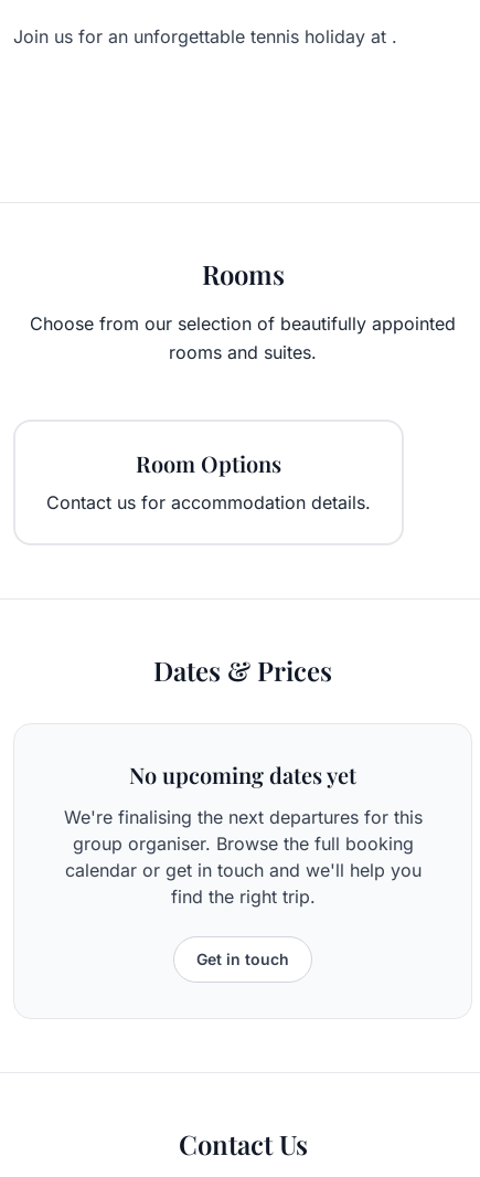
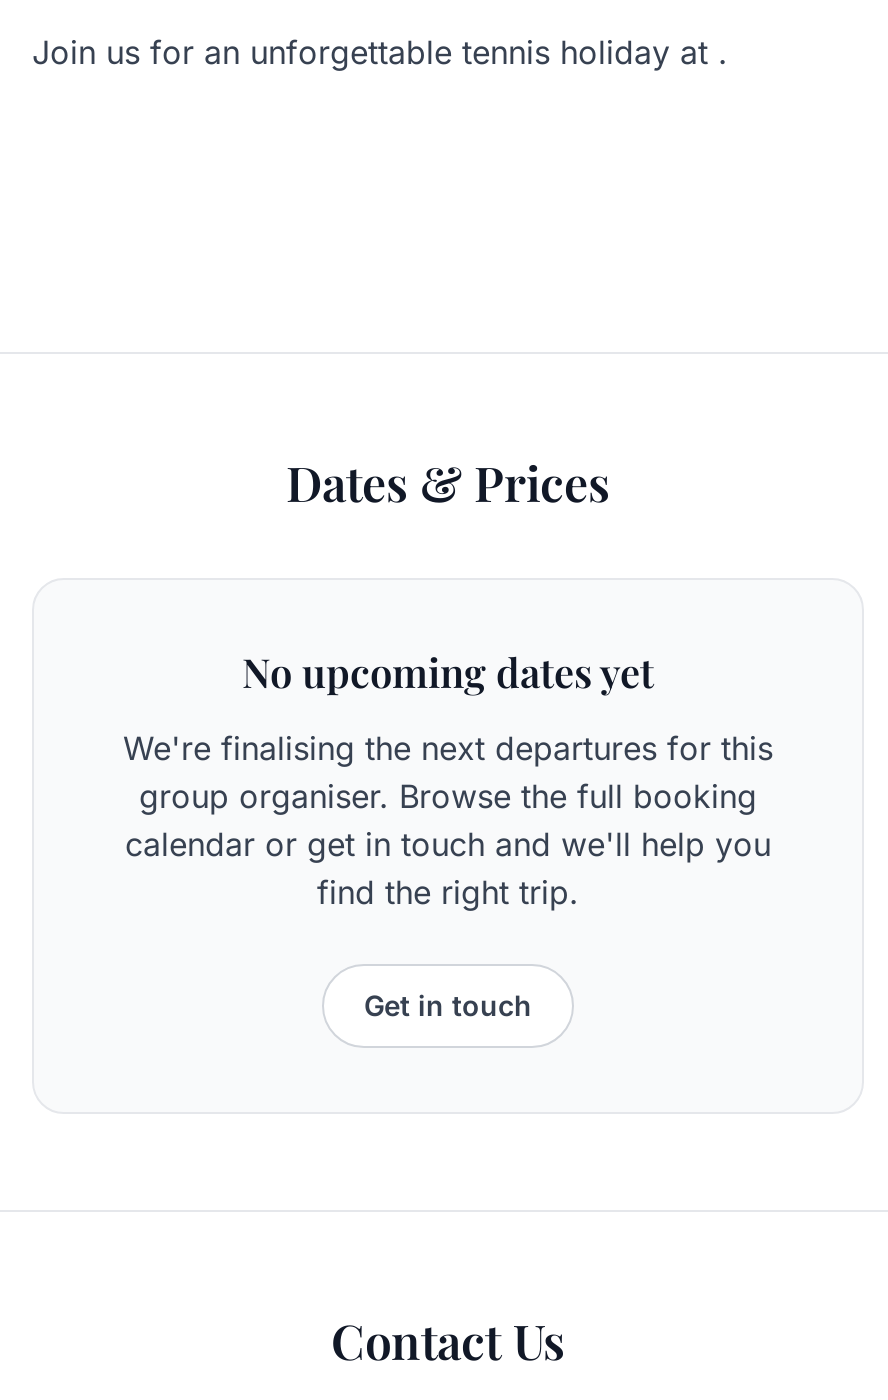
- Rooms
- Choose from our selection of beautifully appointed
- rooms and suites.

- Room Options
- Contact us for accommodation details.
